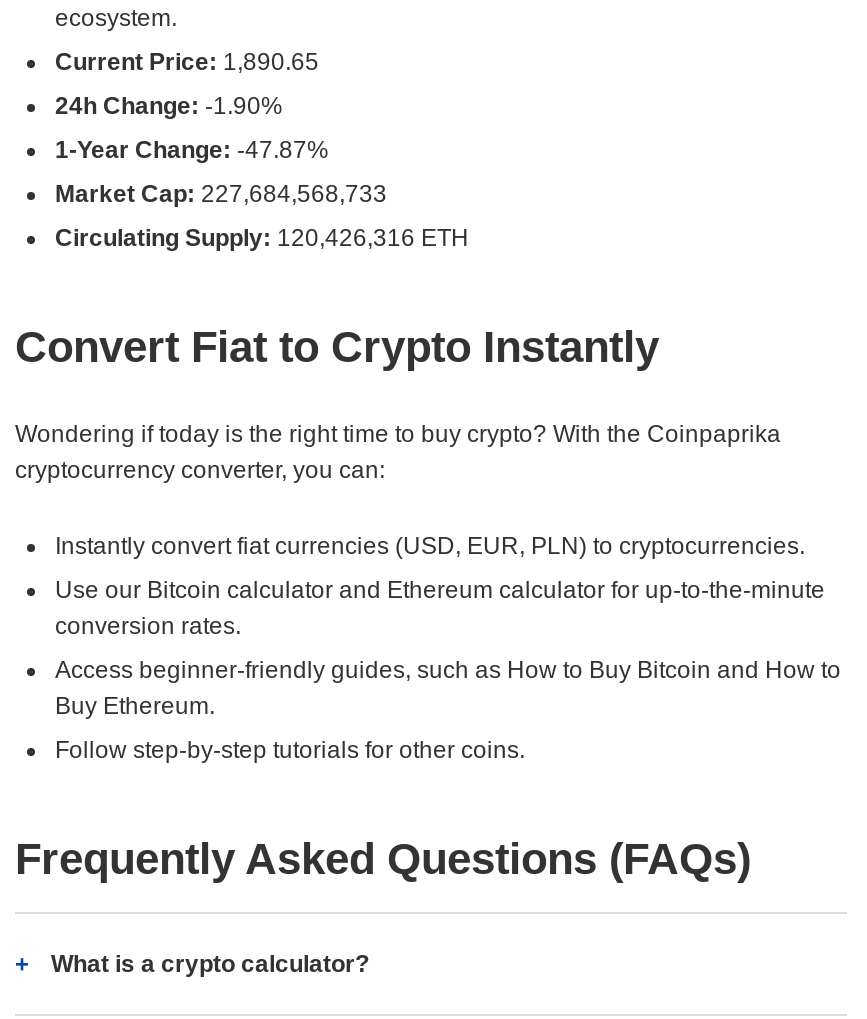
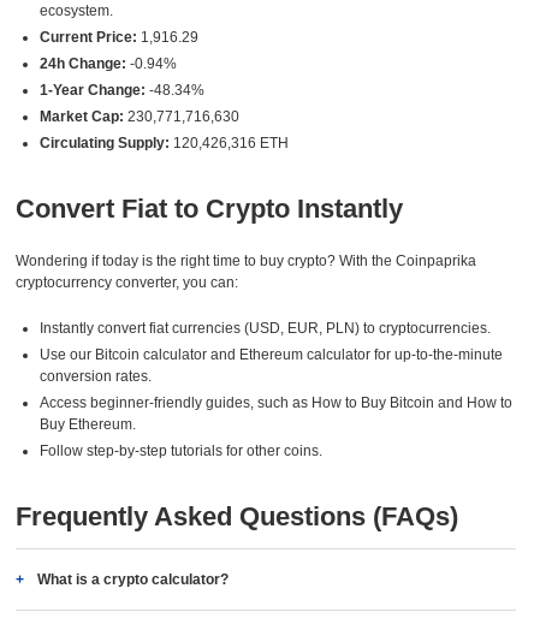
- Current Price: 1,890.65
+ Current Price: 1,916.29

- 24h Change: -1.90%
+ 24h Change: -0.94%

- 1-Year Change: -47.87%
+ 1-Year Change: -48.34%

- Market Cap: 227,684,568,733
+ Market Cap: 230,771,716,630
